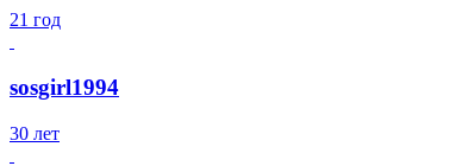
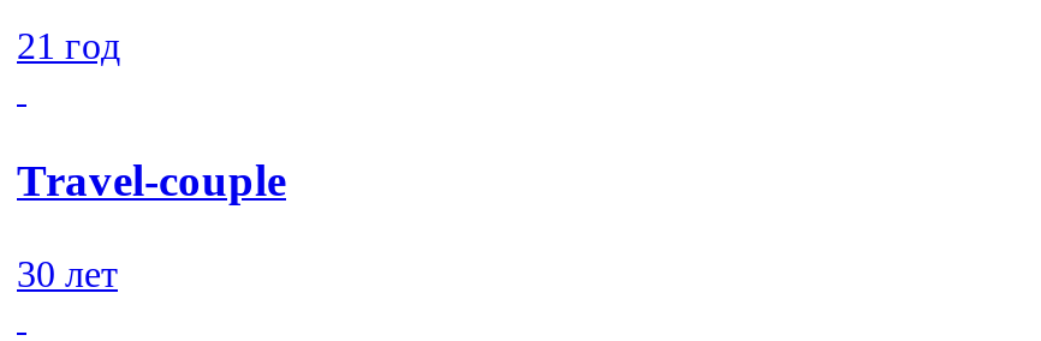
- sosgirl1994
+ Travel-couple
